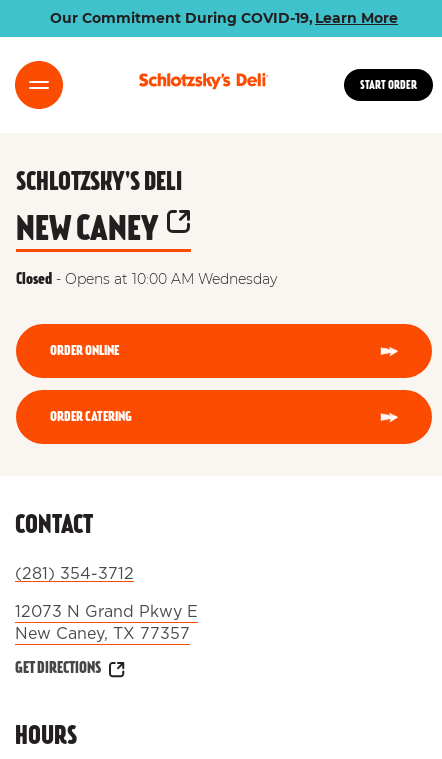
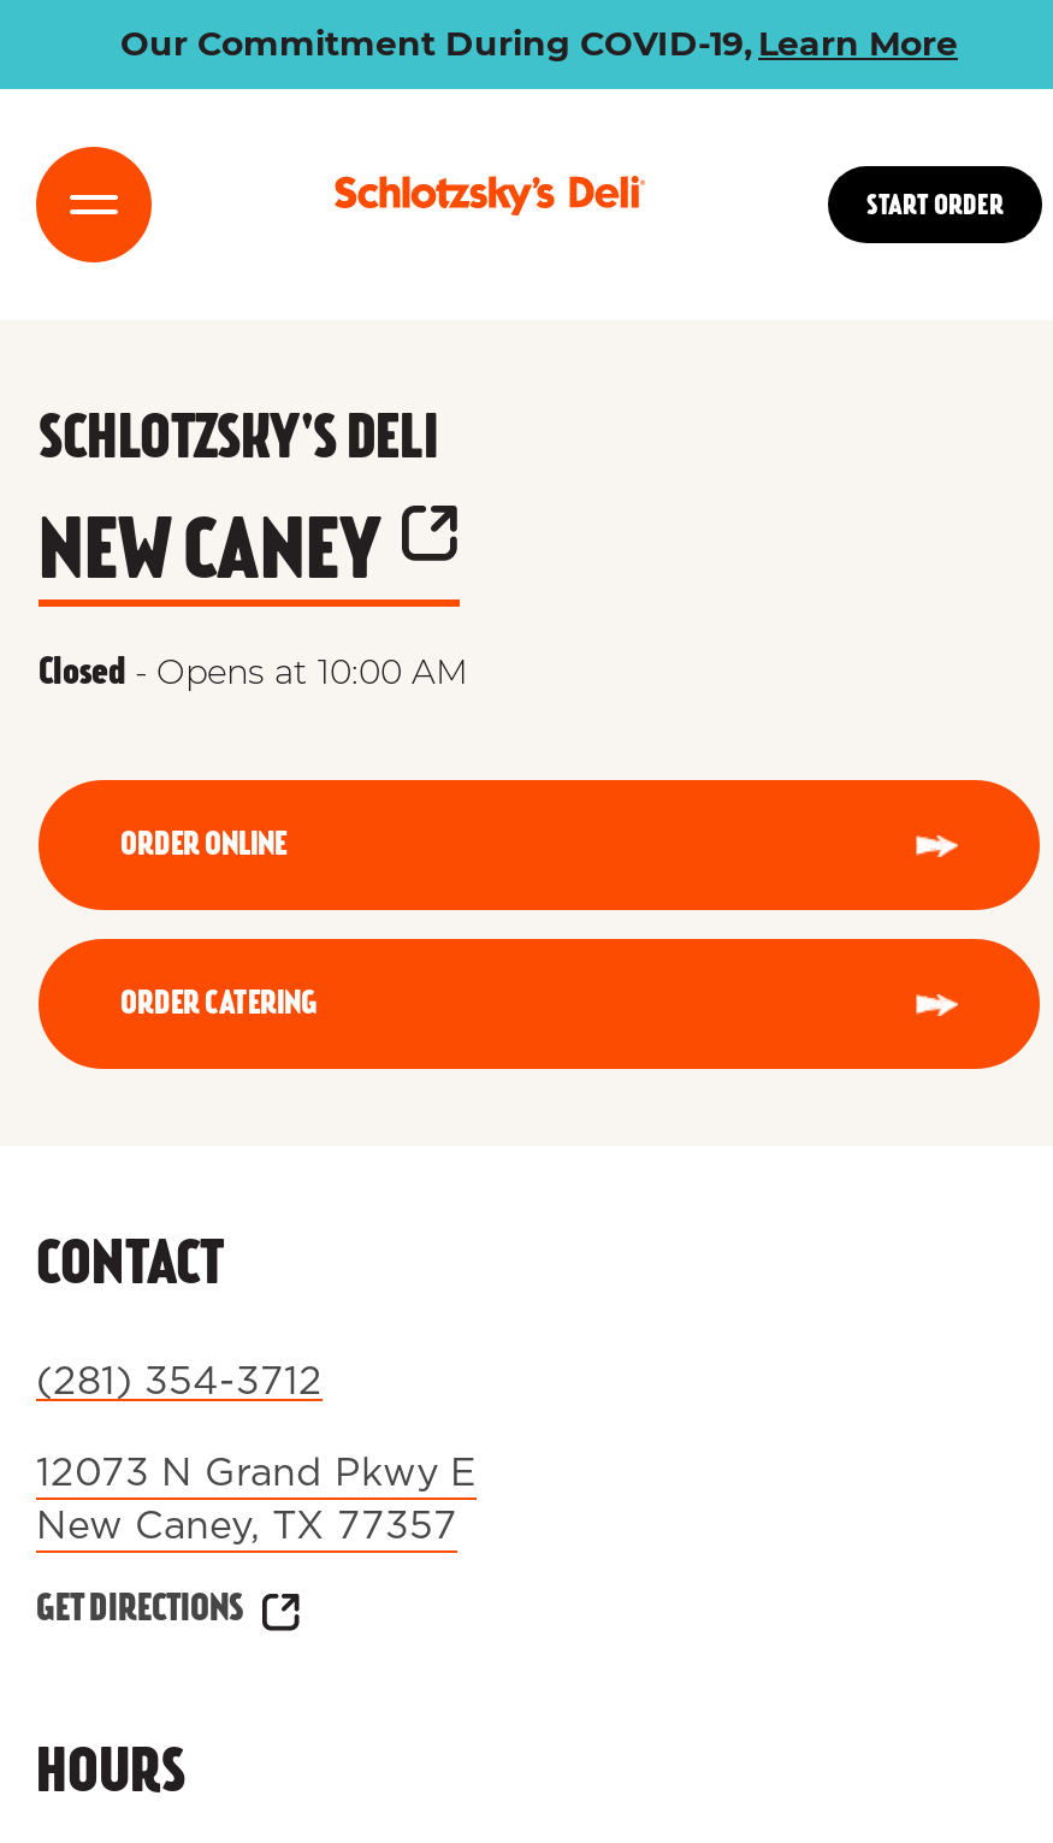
- Closed - Opens at 10:00 AM Wednesday
+ Closed - Opens at 10:00 AM
